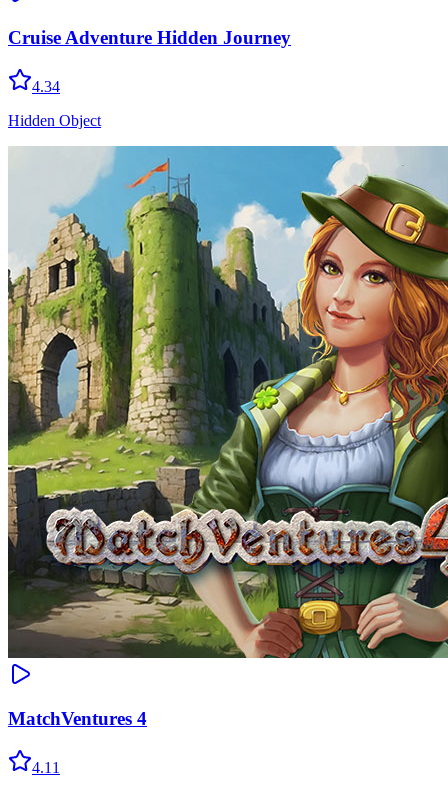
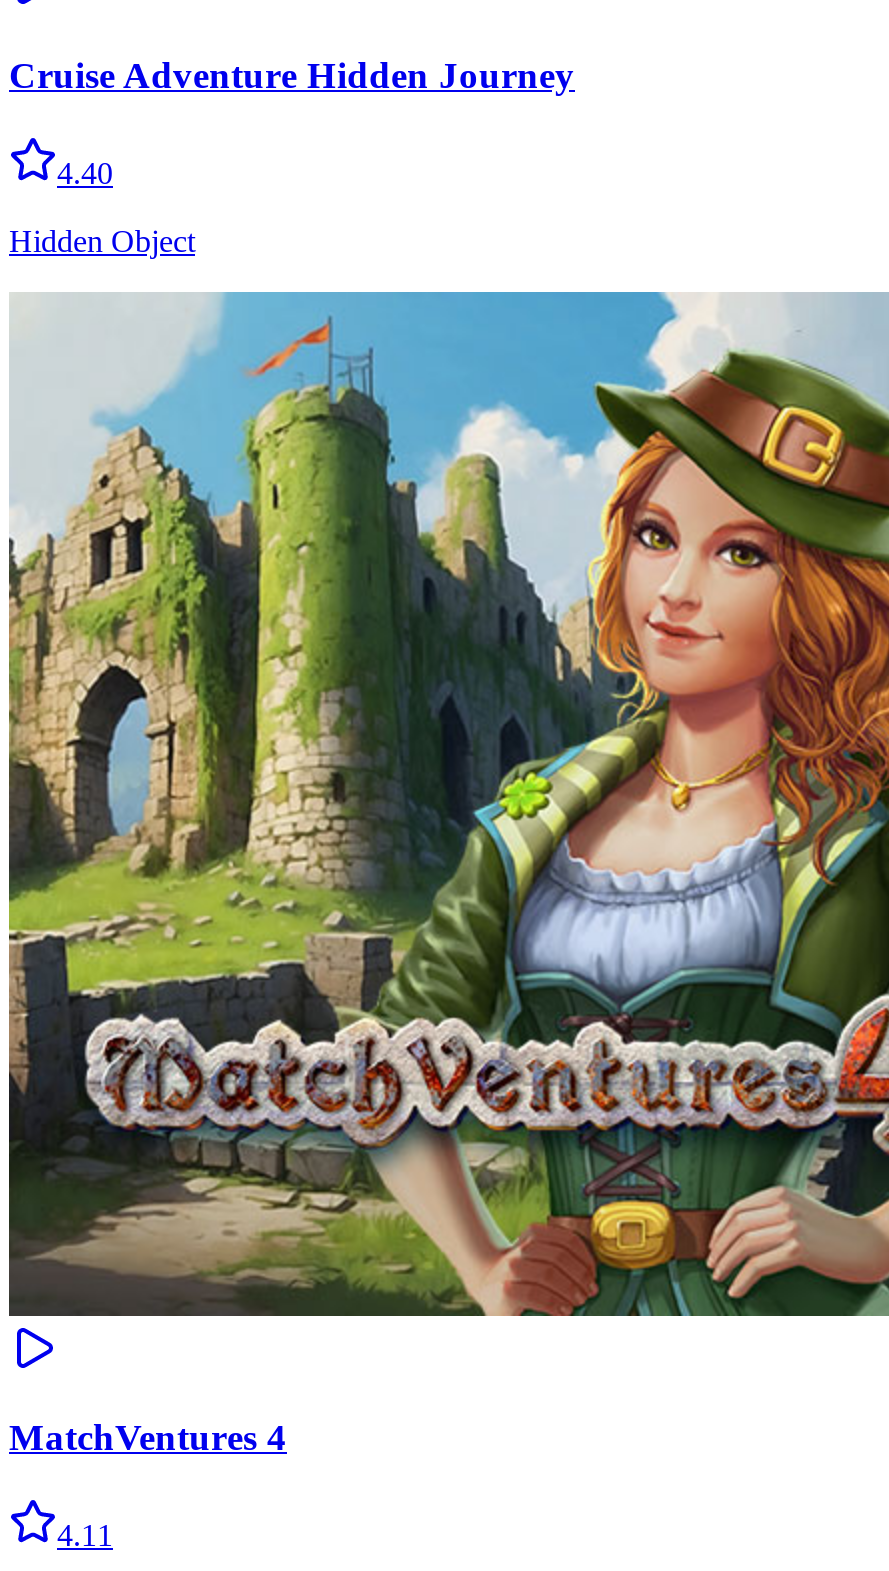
- 4.34
+ 4.40
